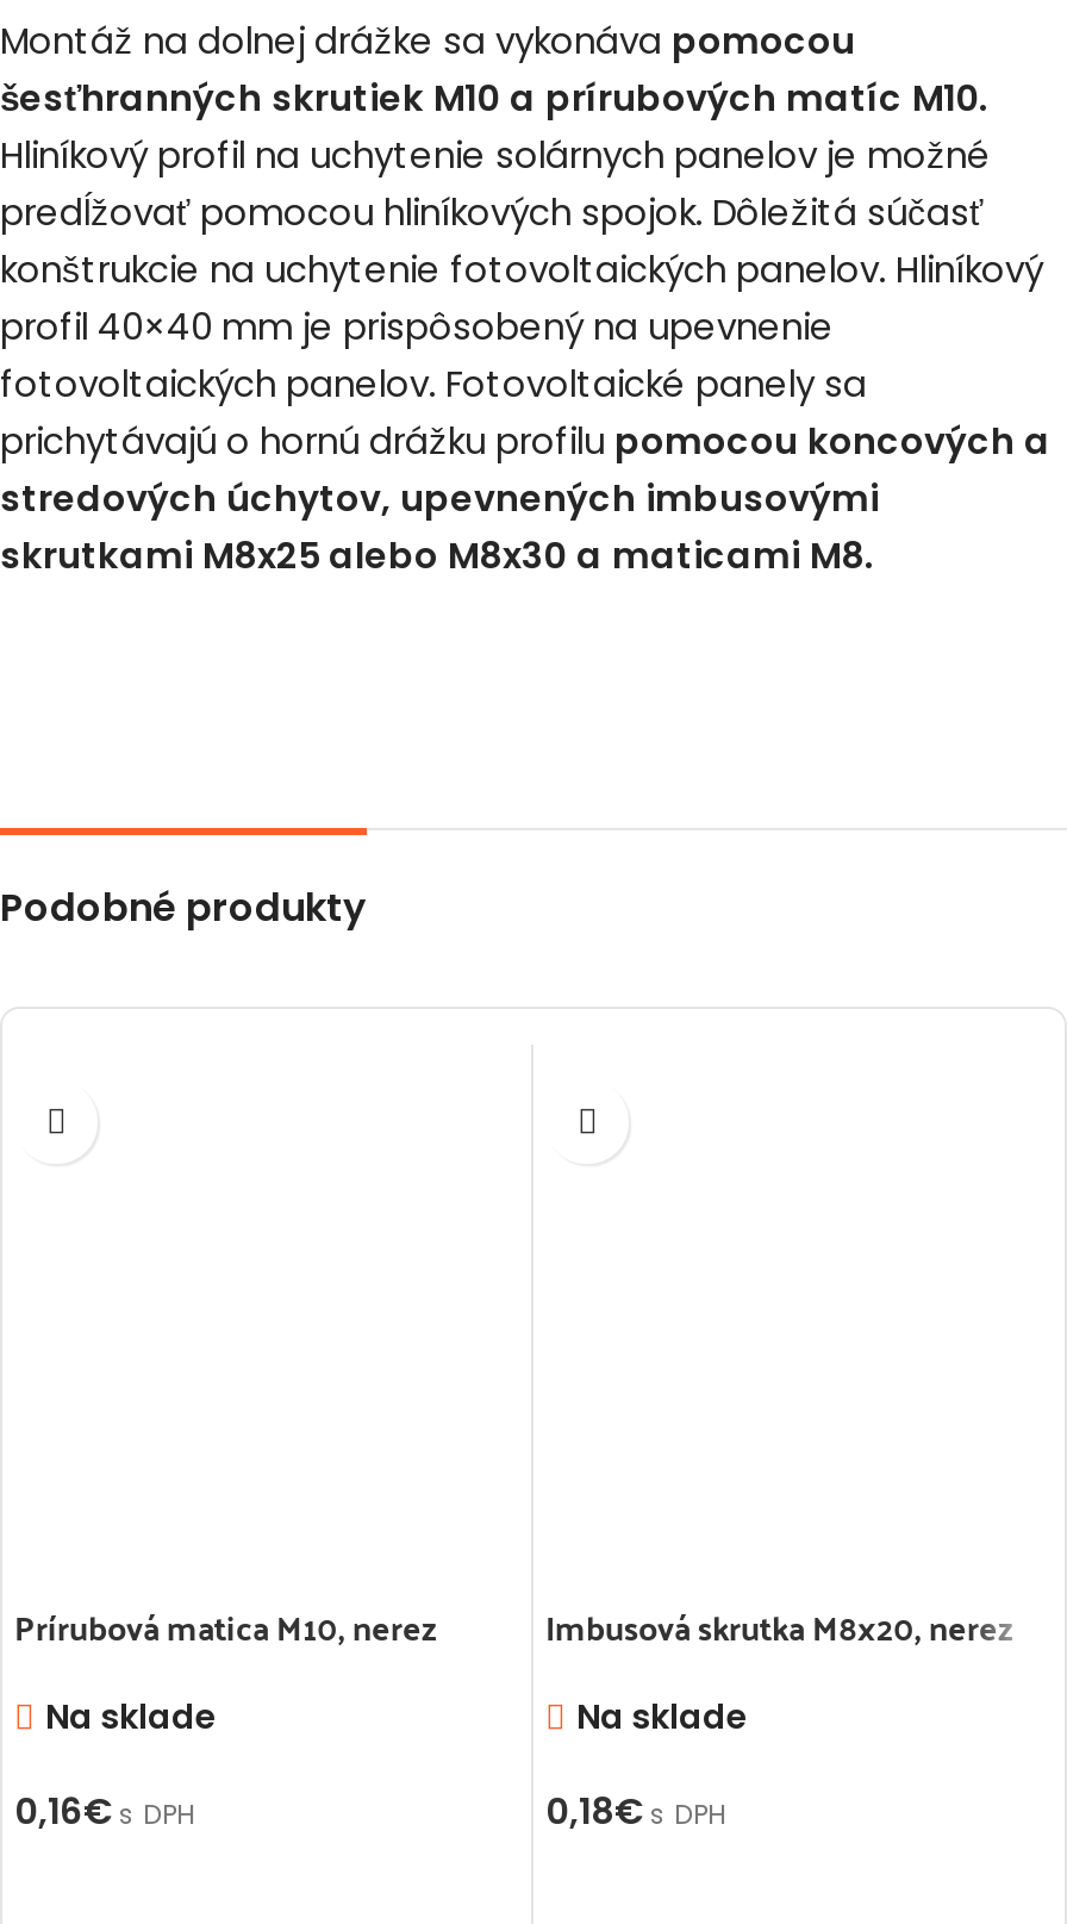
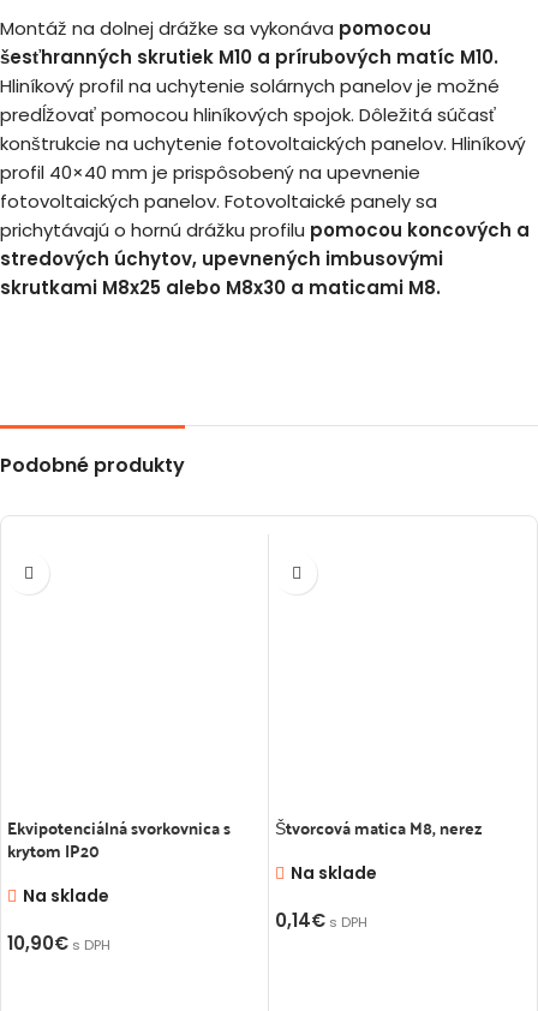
- Prírubová matica M10, nerez
+ Ekvipotenciálná svorkovnica s
+ krytom IP20

- Imbusová skrutka M8x20, nerez
+ Štvorcová matica M8, nerez

- 0,16€s DPH
+ 10,90€s DPH

- 0,18€s DPH
+ 0,14€s DPH
